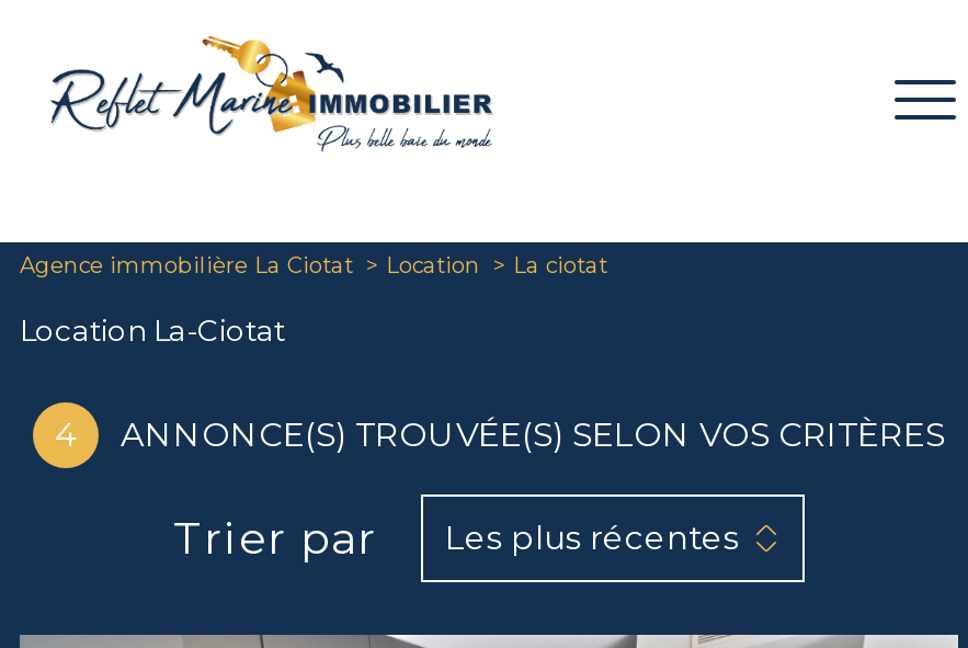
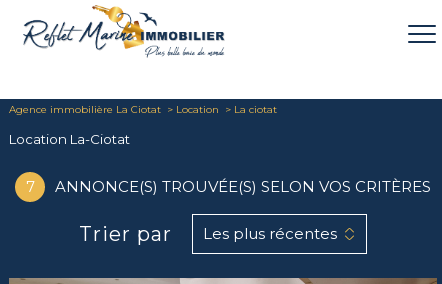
- 4 ANNONCE(S) TROUVÉE(S) SELON VOS CRITÈRES
+ 7 ANNONCE(S) TROUVÉE(S) SELON VOS CRITÈRES
